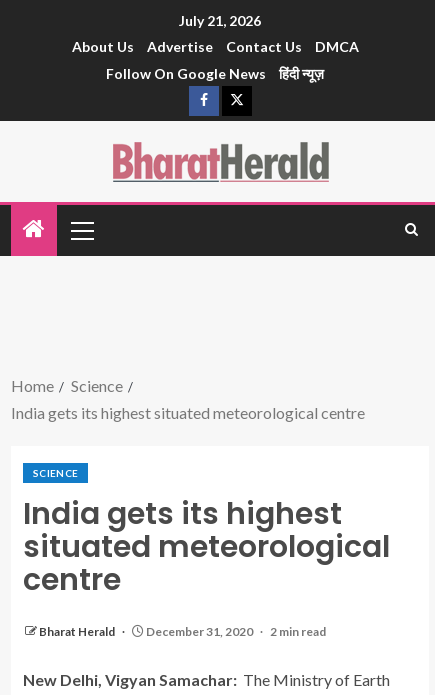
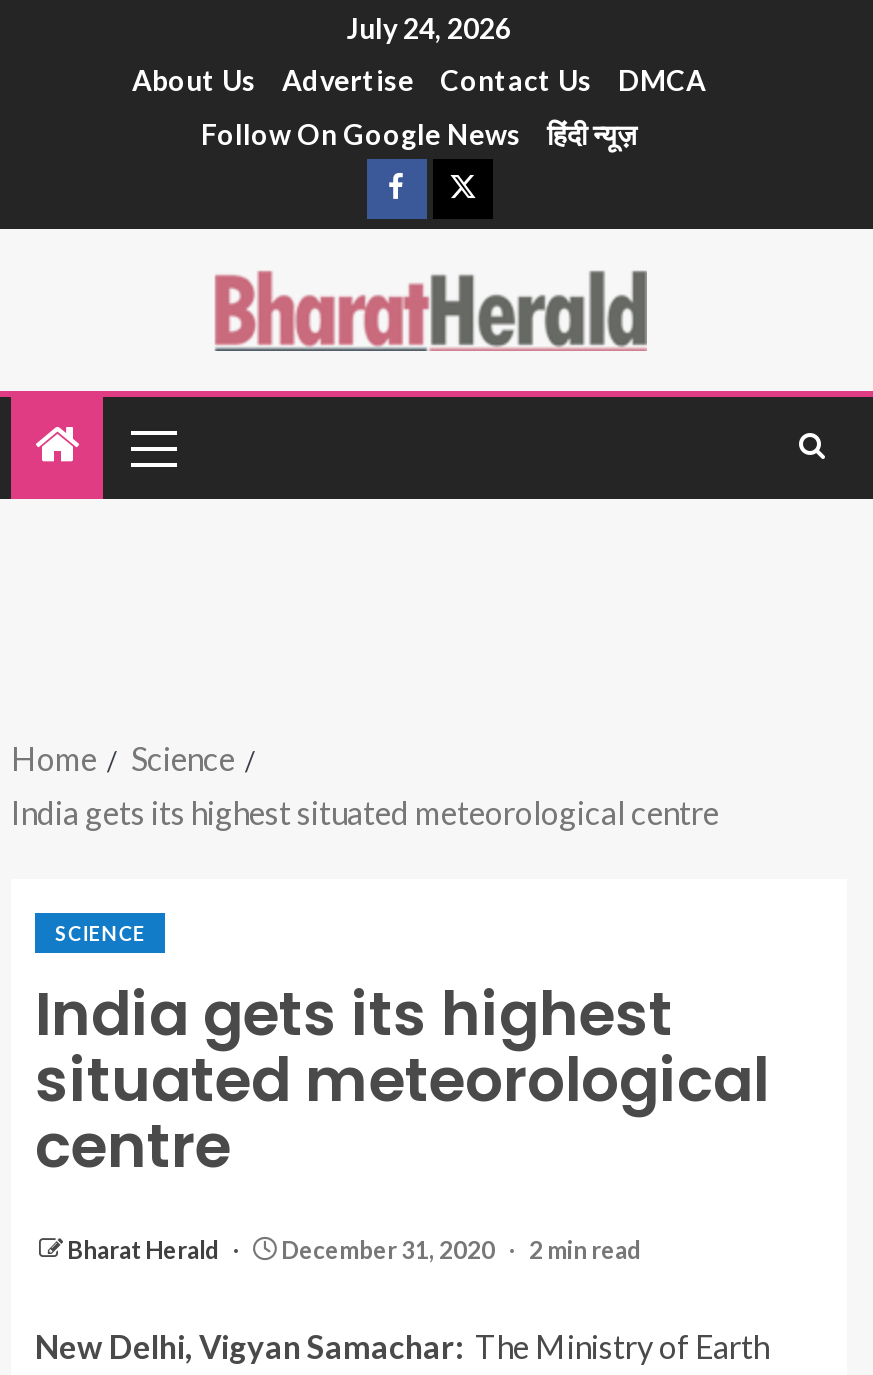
- July 21, 2026
+ July 24, 2026
